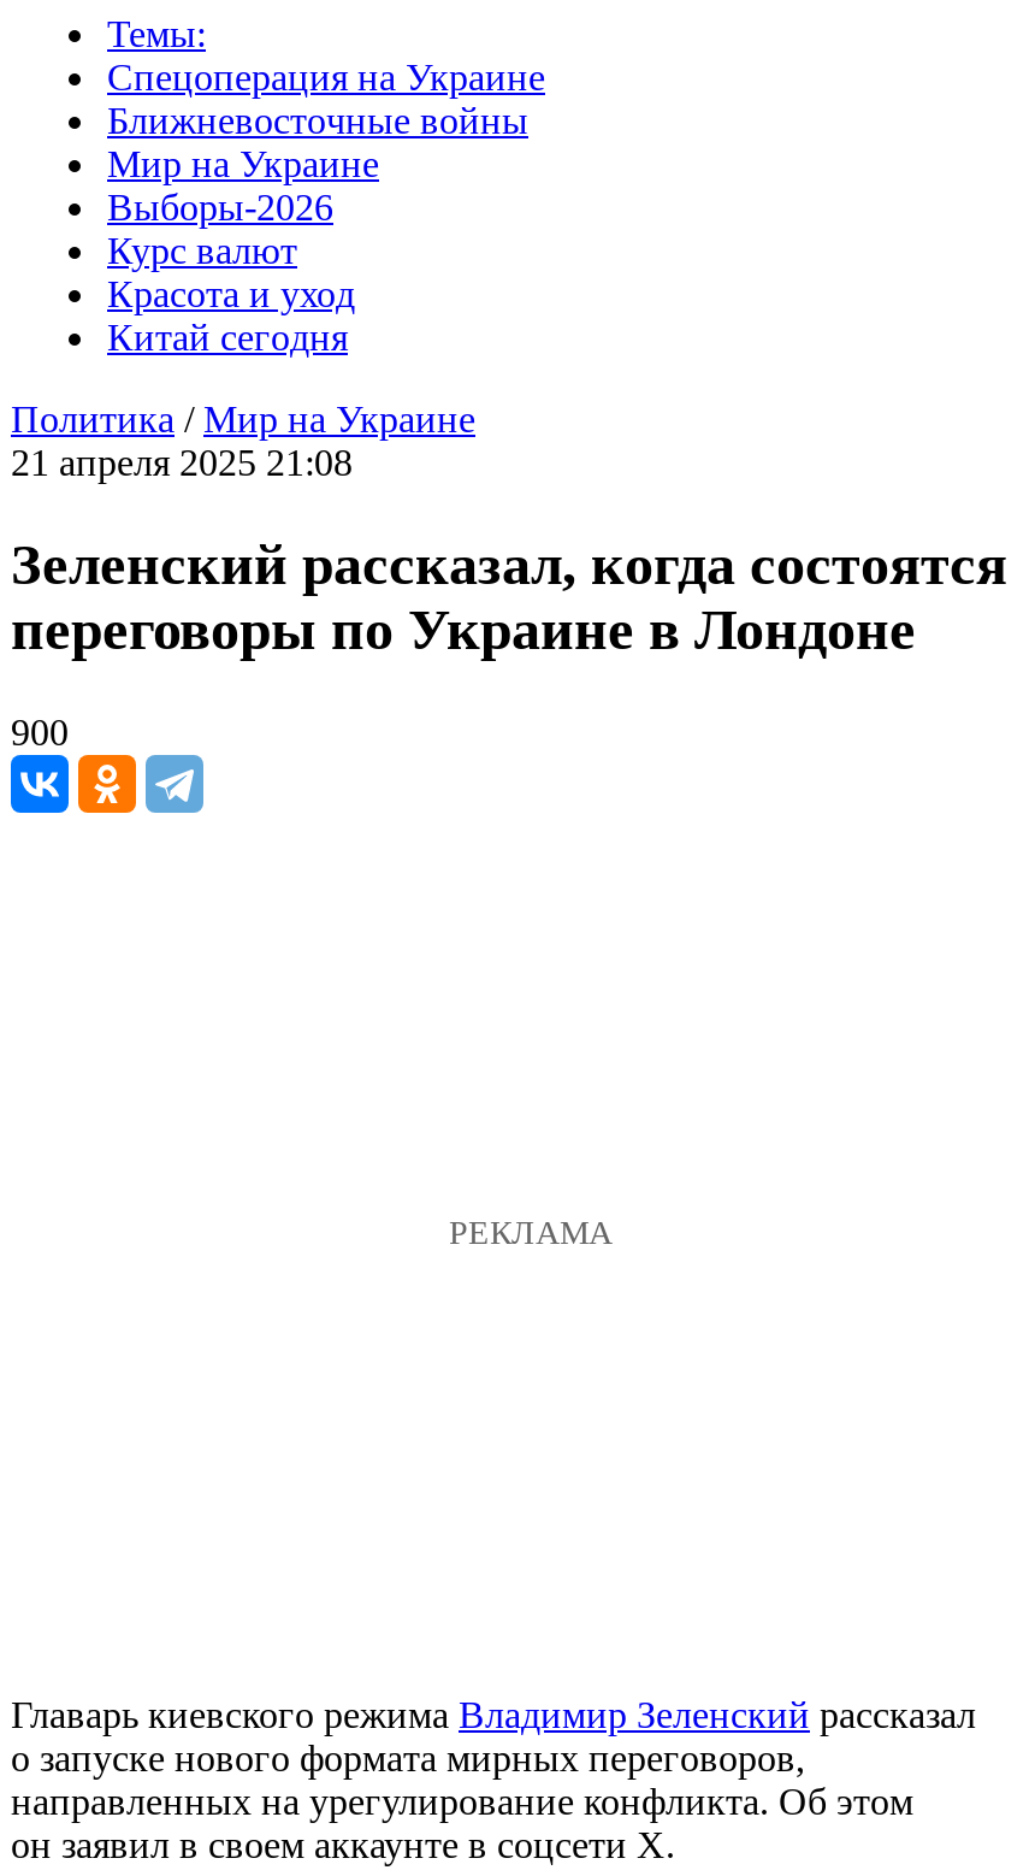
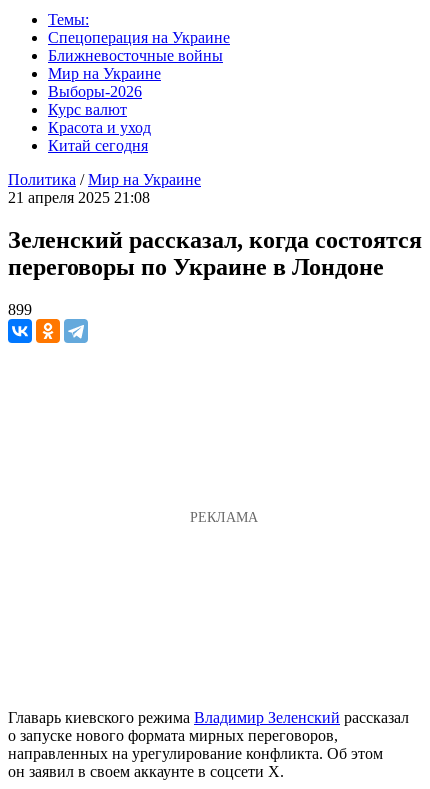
- 900
+ 899
